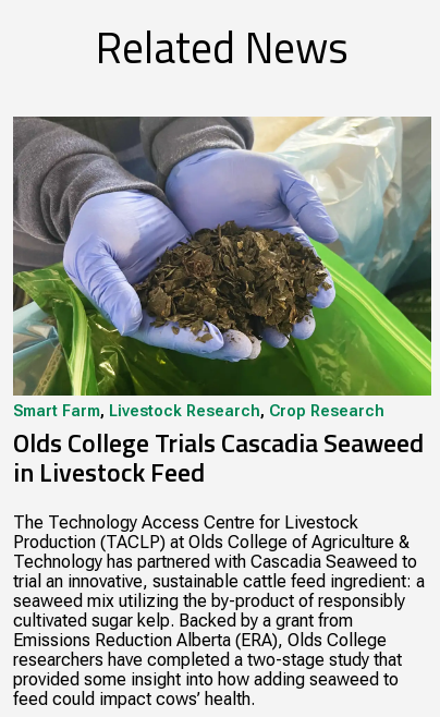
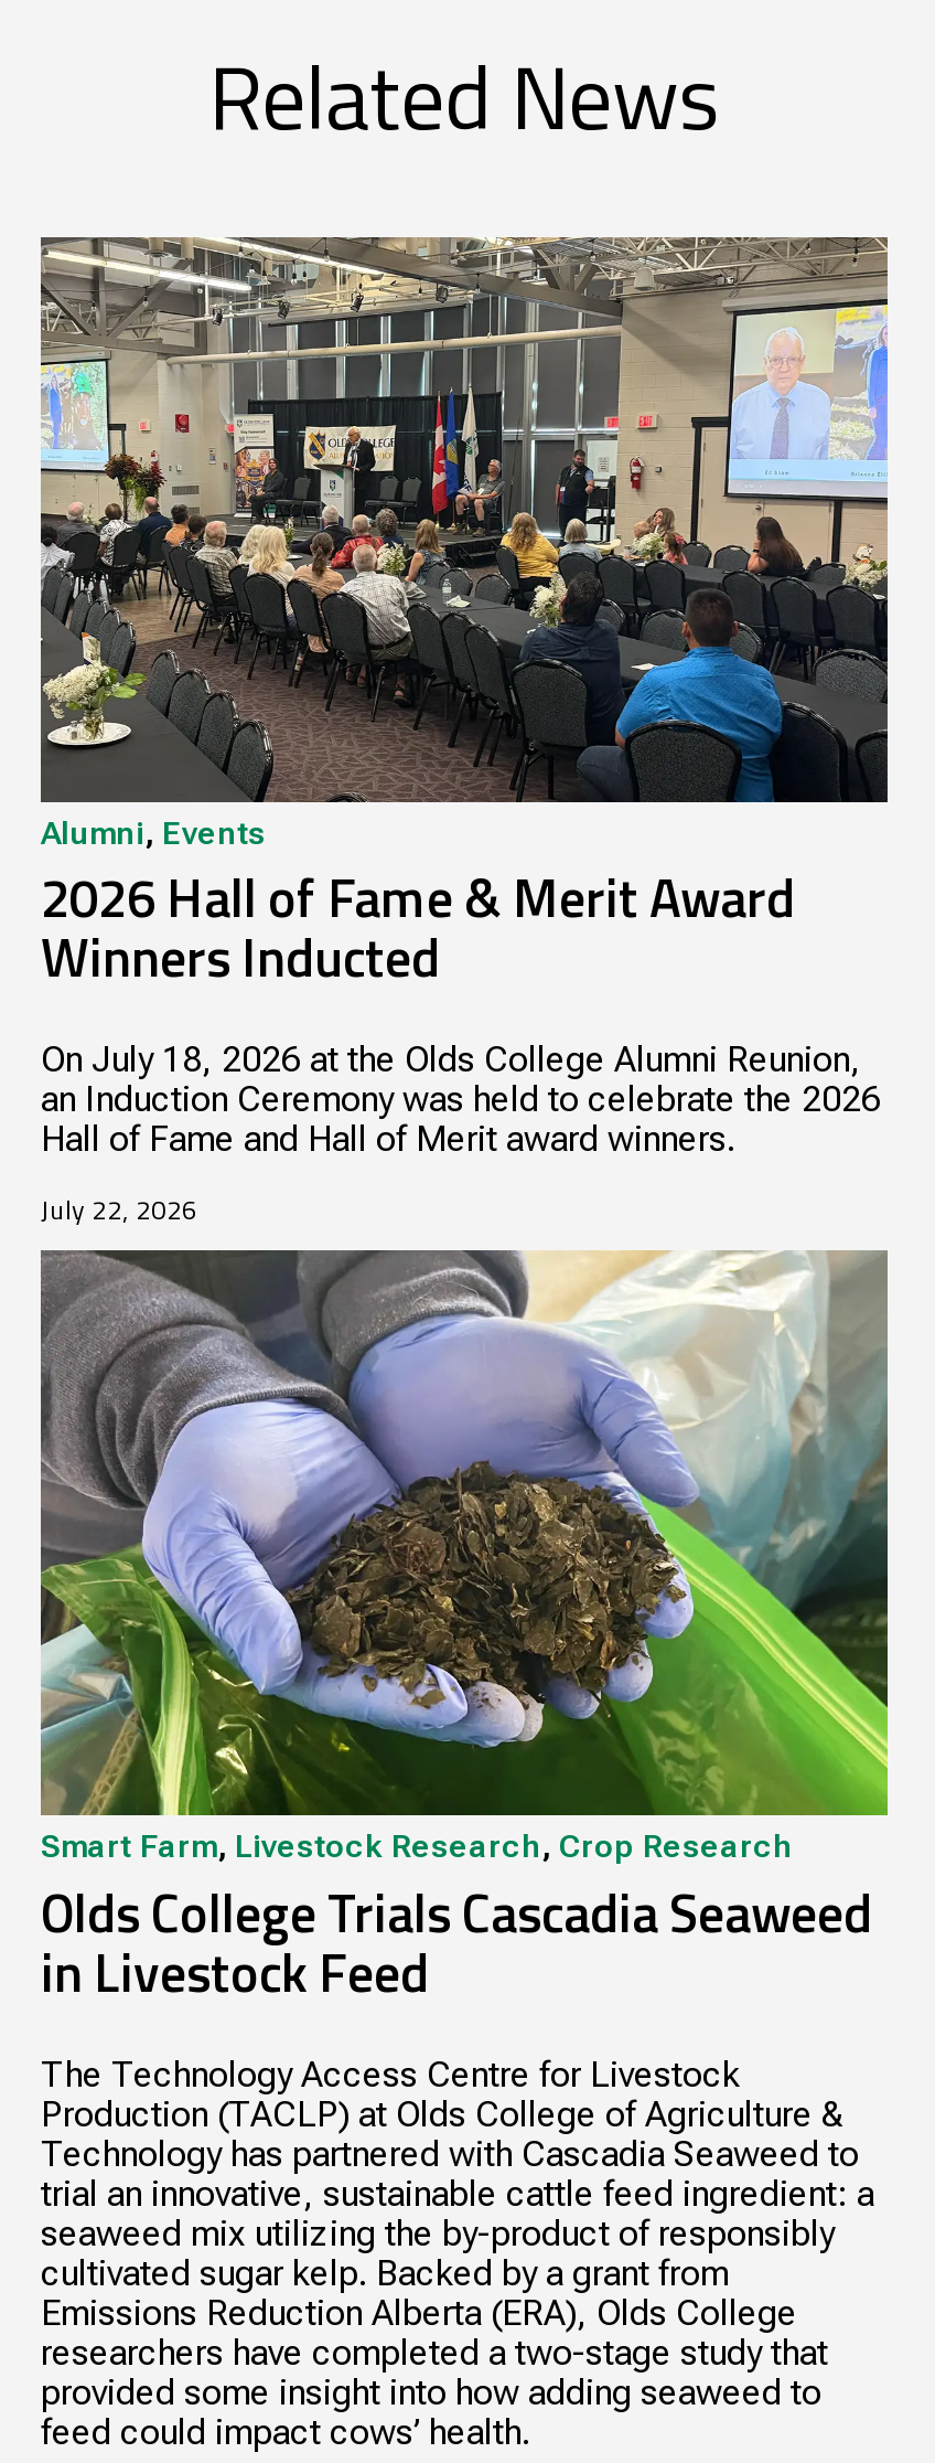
+ [image]
+ Alumni, Events
+ 2026 Hall of Fame & Merit Award
+ Winners Inducted
+ On July 18, 2026 at the Olds College Alumni Reunion,
+ an Induction Ceremony was held to celebrate the 2026
+ Hall of Fame and Hall of Merit award winners.
+ July 22, 2026
